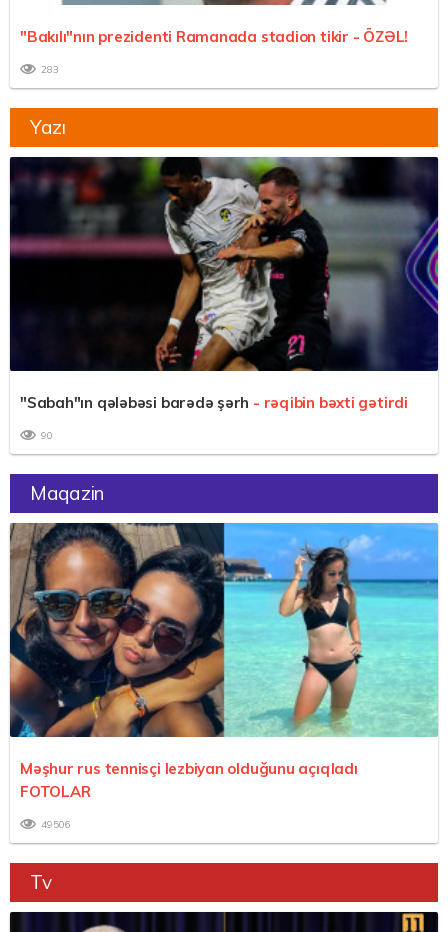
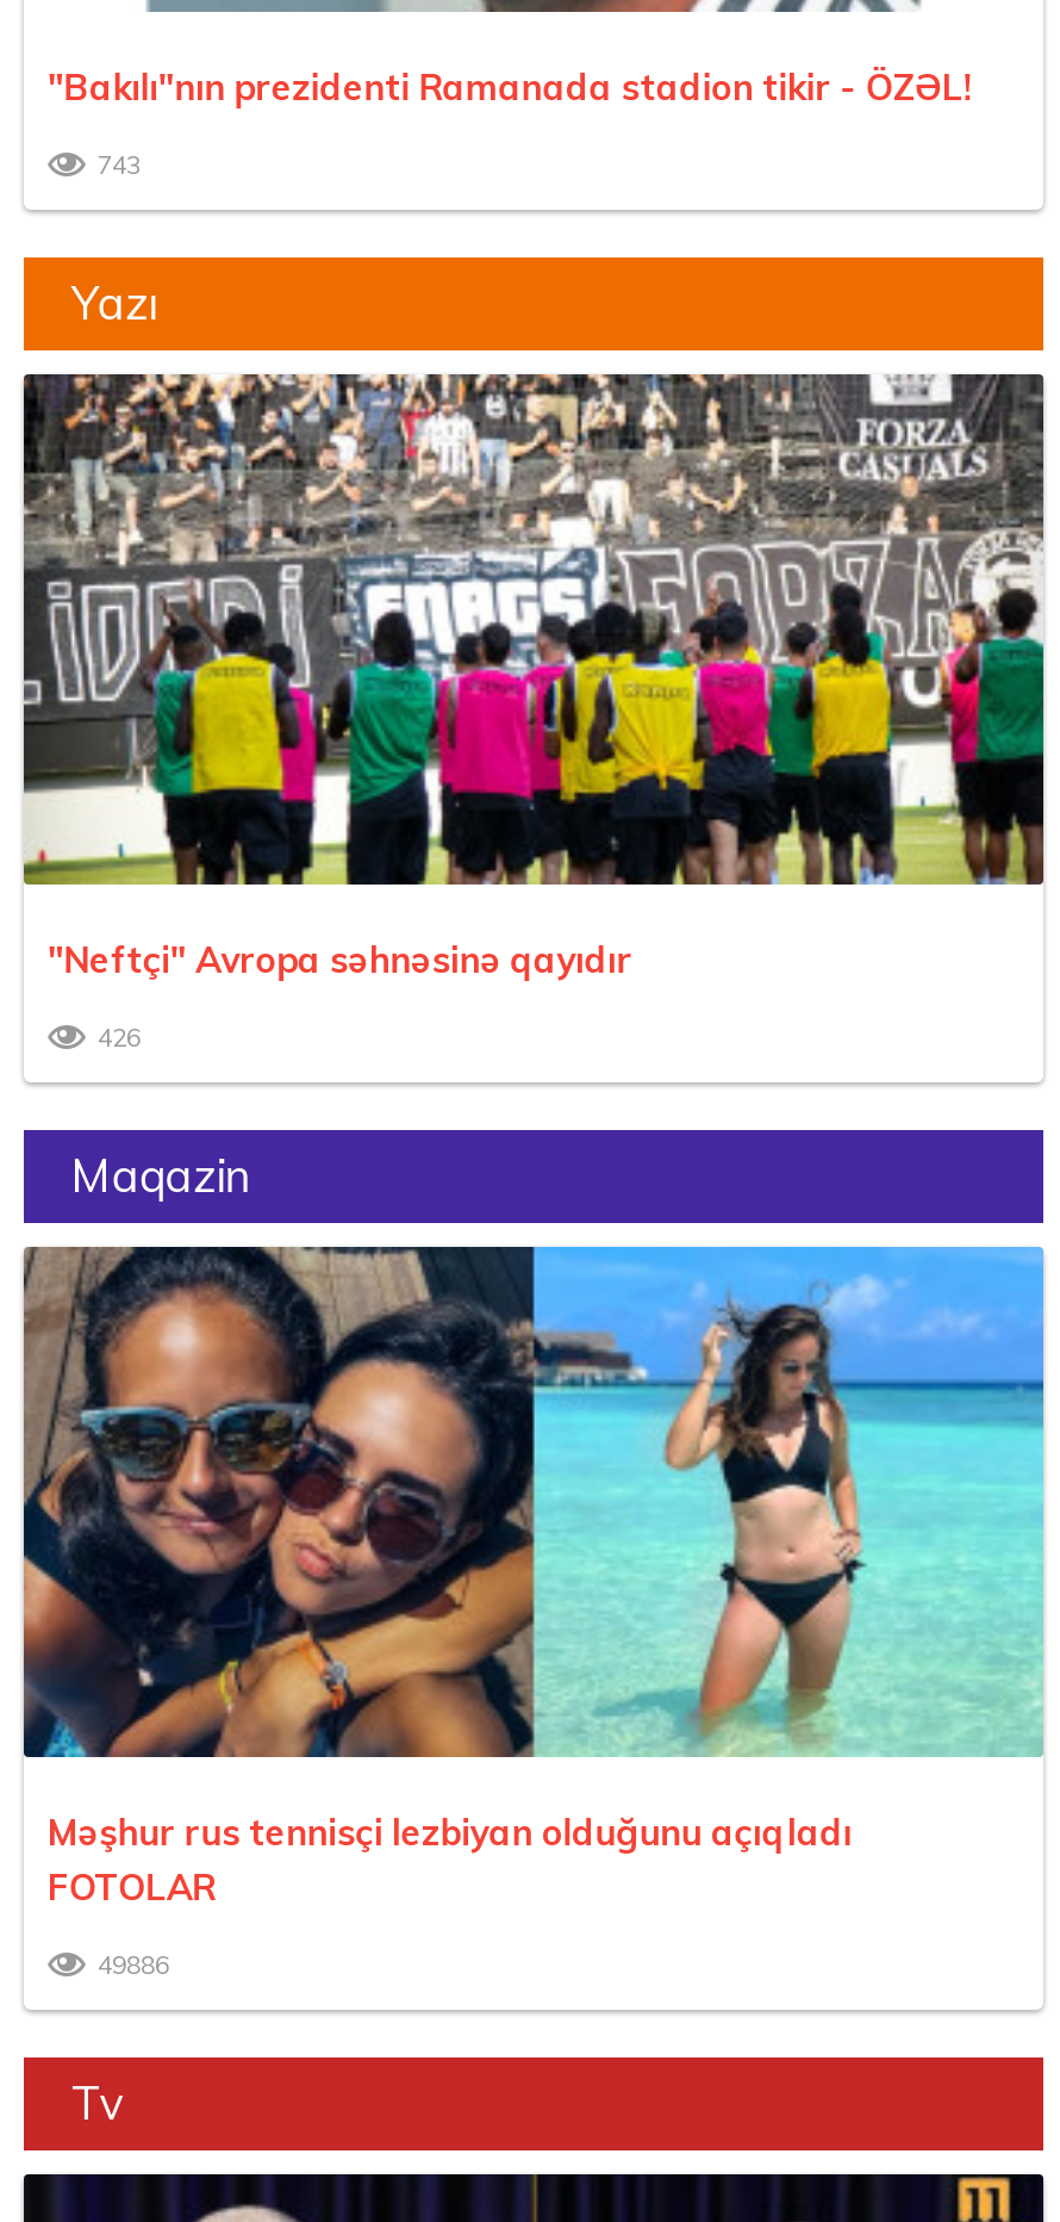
- 283
+ 743

- [image]
- "Sabah"ın qələbəsi barədə şərh - rəqibin bəxti gətirdi
+ [image]
+ "Neftçi" Avropa səhnəsinə qayıdır

- 90
+ 426

- 49506
+ 49886
